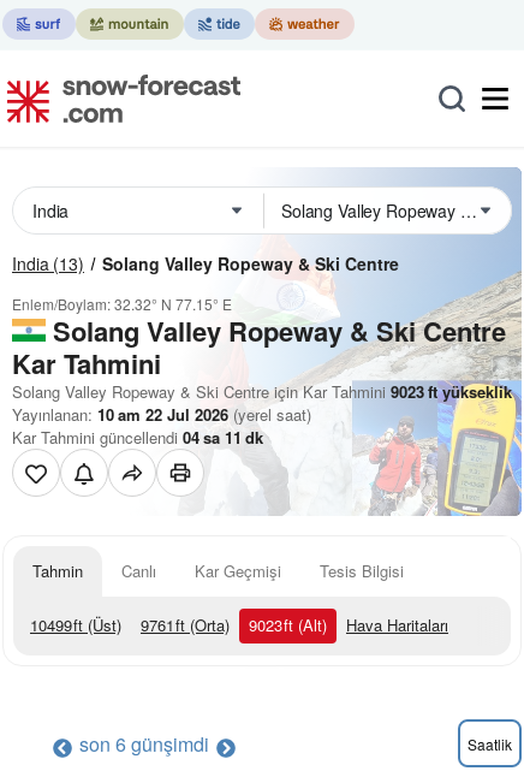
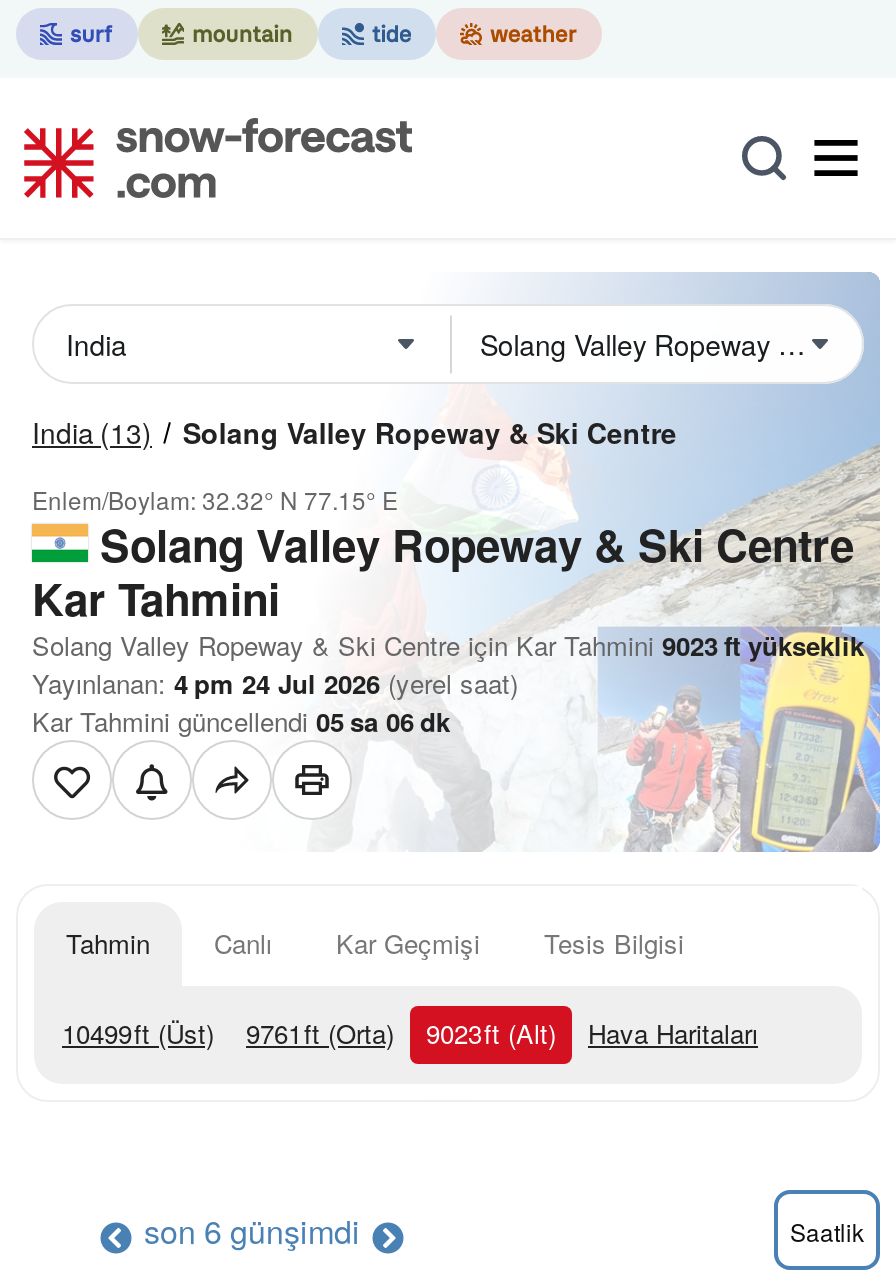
- Yayınlanan: 10 am 22 Jul 2026 (yerel saat)
+ Yayınlanan: 4 pm 24 Jul 2026 (yerel saat)

- Kar Tahmini güncellendi 04 sa 11 dk
+ Kar Tahmini güncellendi 05 sa 06 dk
